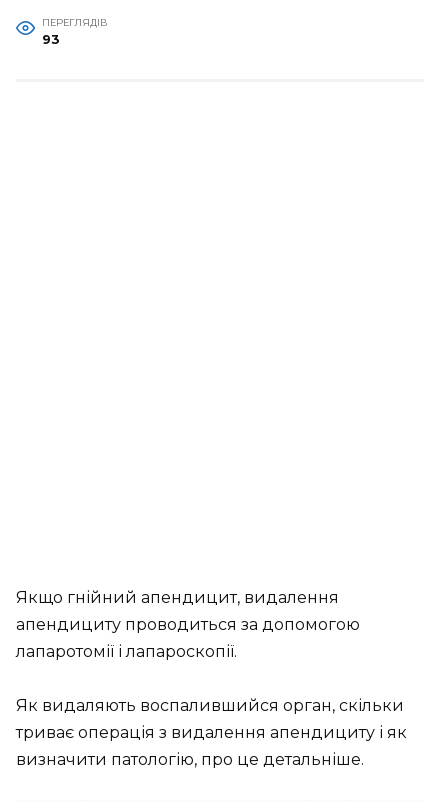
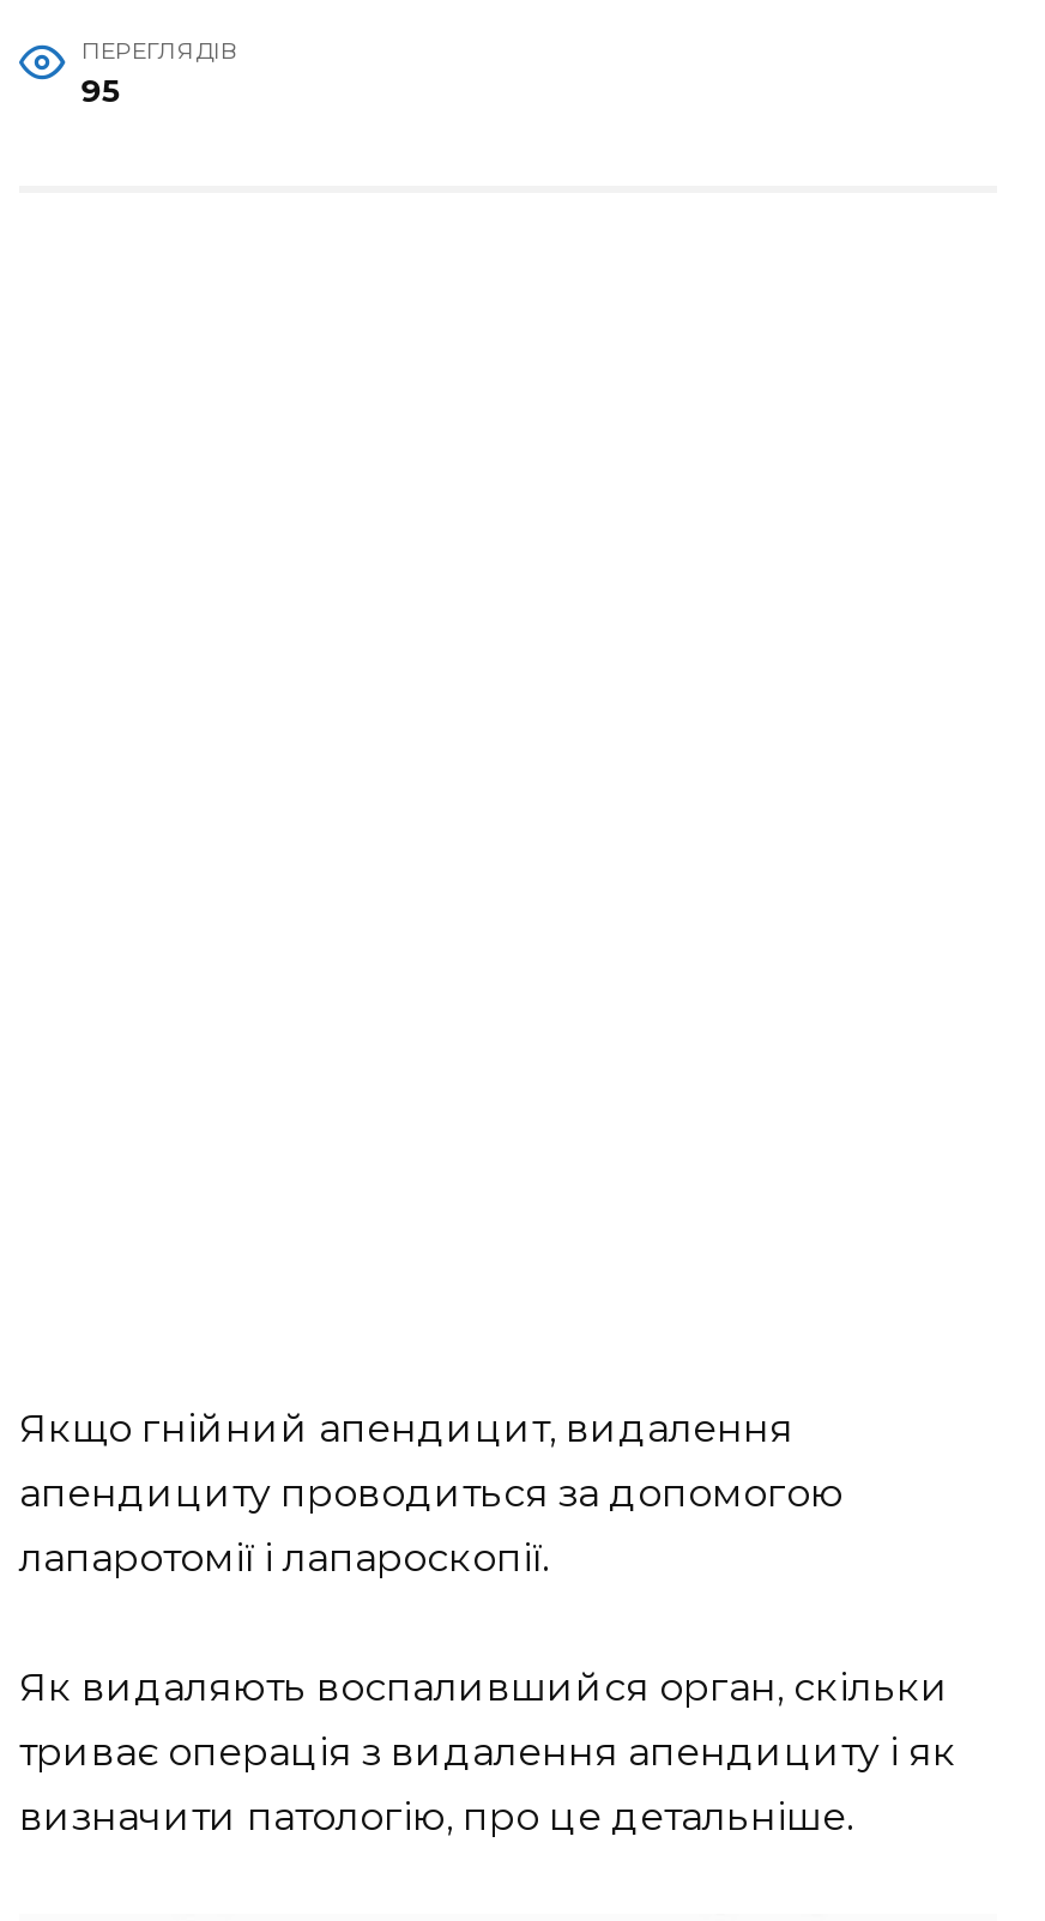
- 93
+ 95
